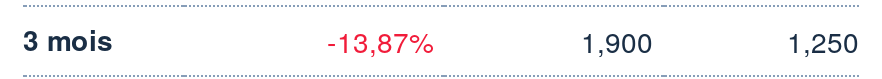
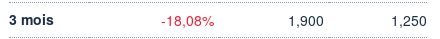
- -13,87%
+ -18,08%
